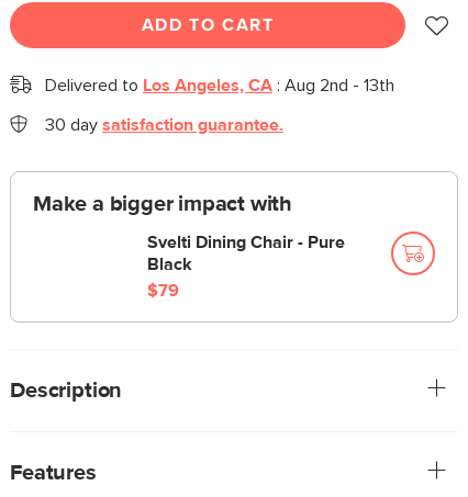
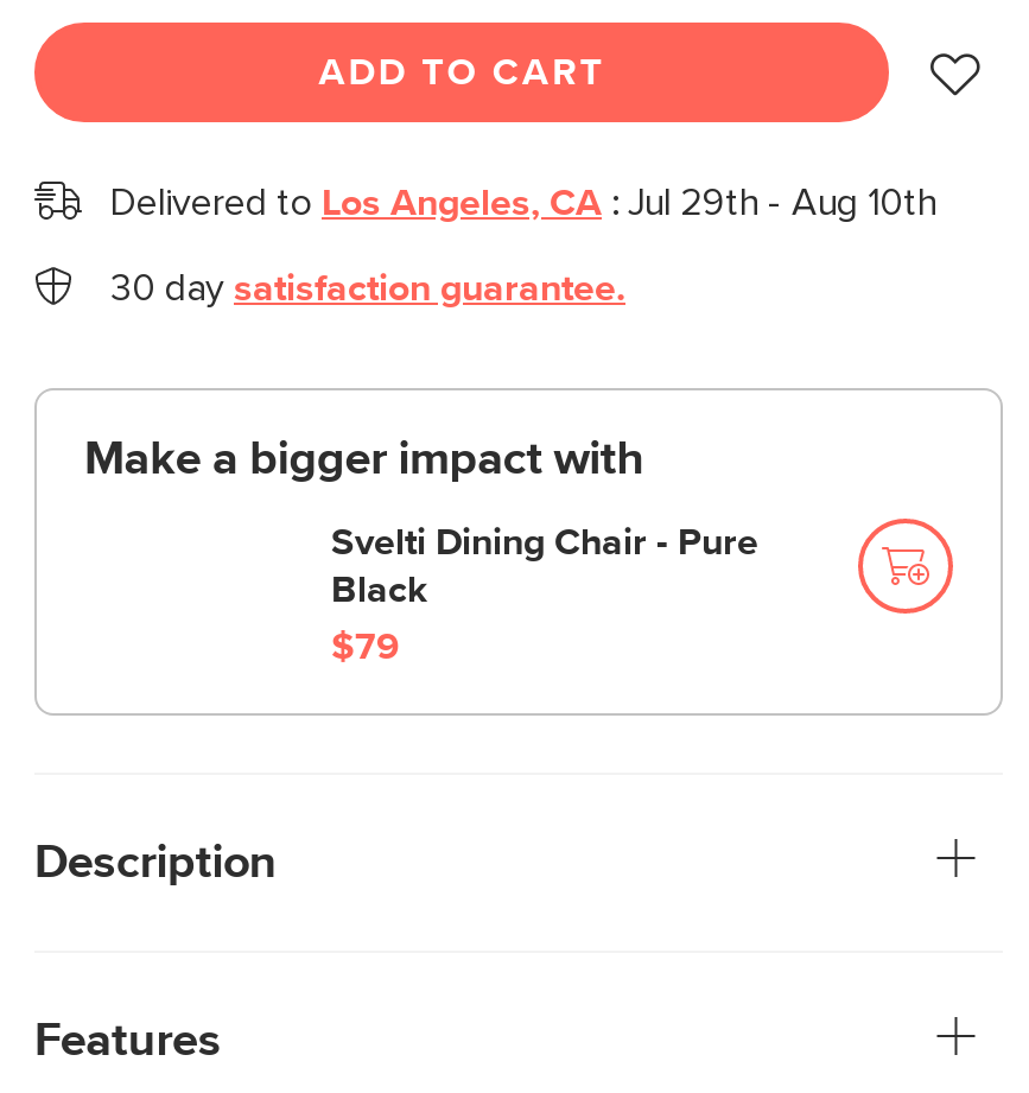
- Delivered to Los Angeles, CA: Aug 2nd - 13th
+ Delivered to Los Angeles, CA: Jul 29th - Aug 10th
